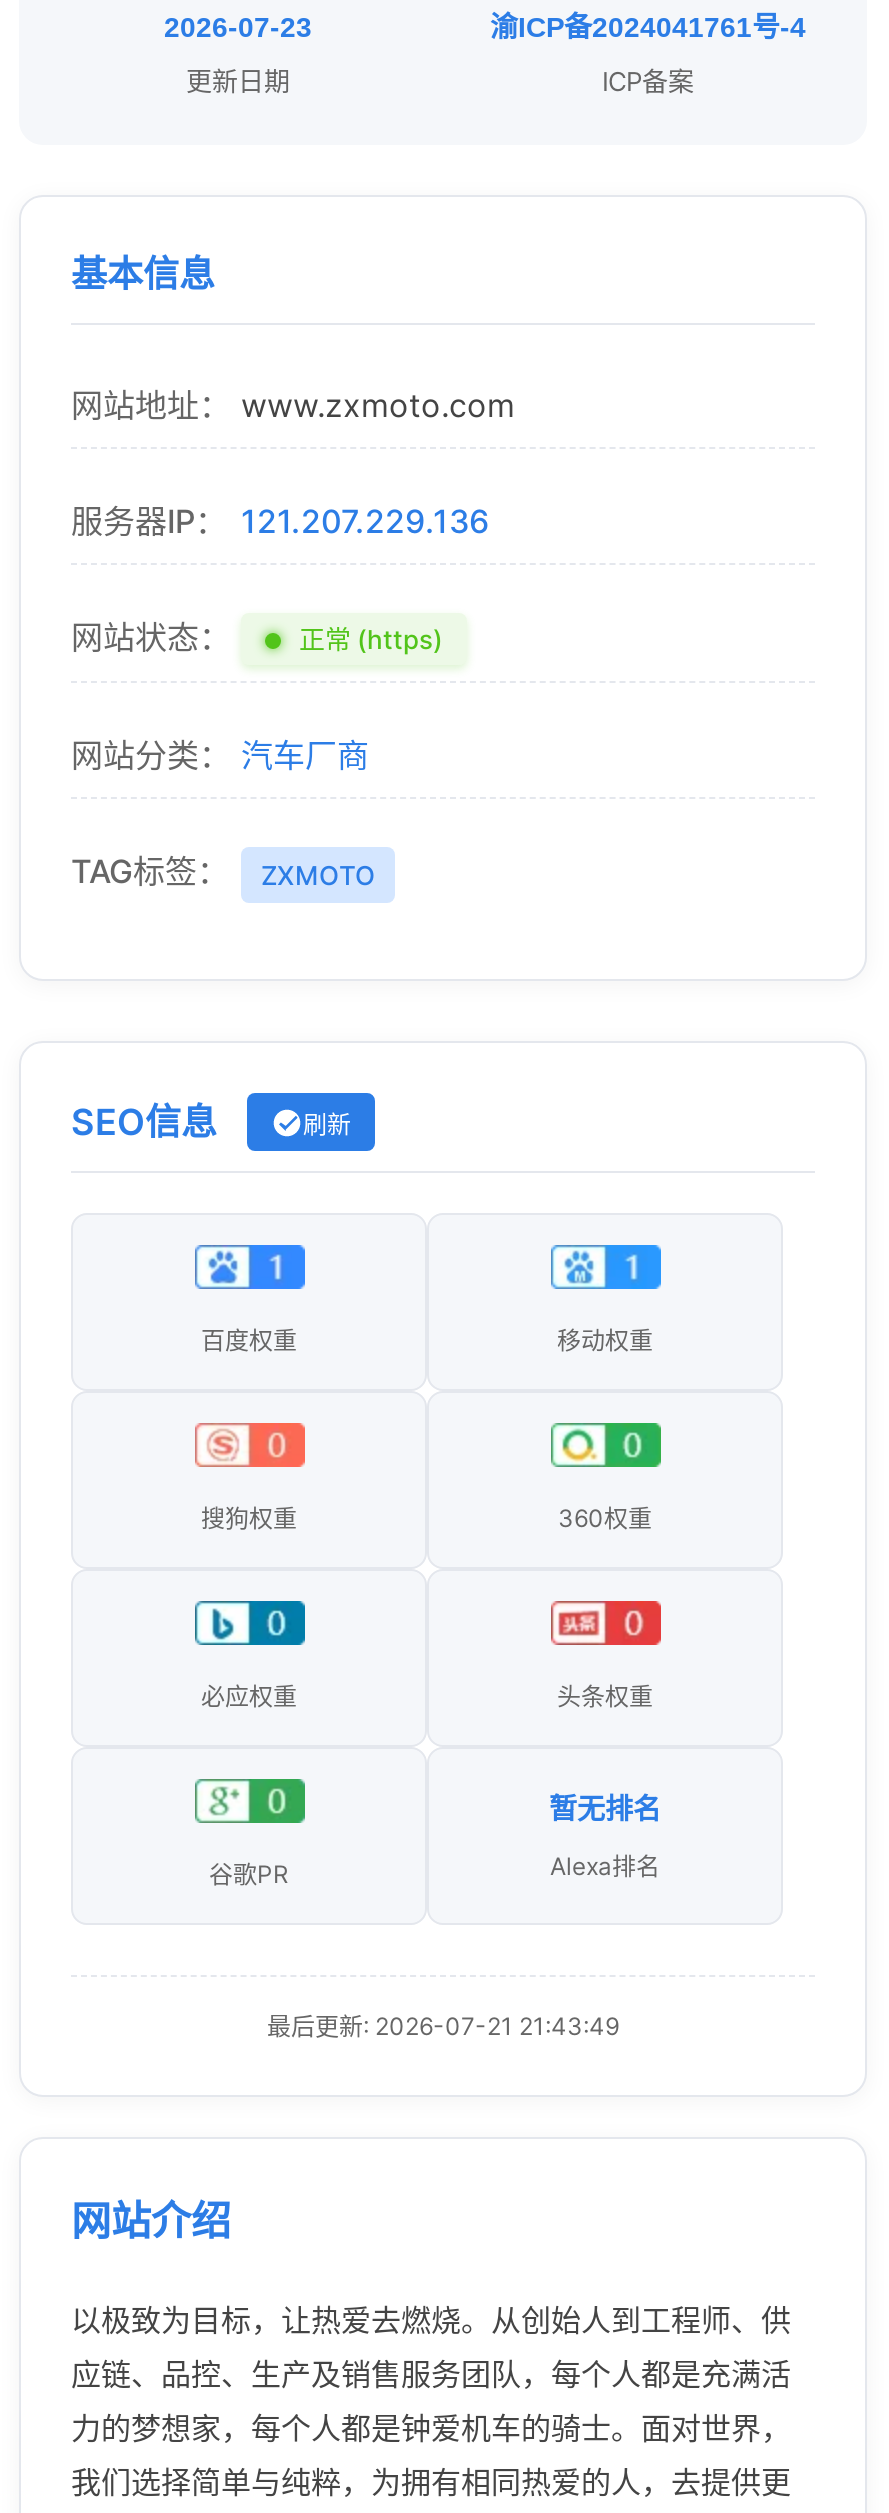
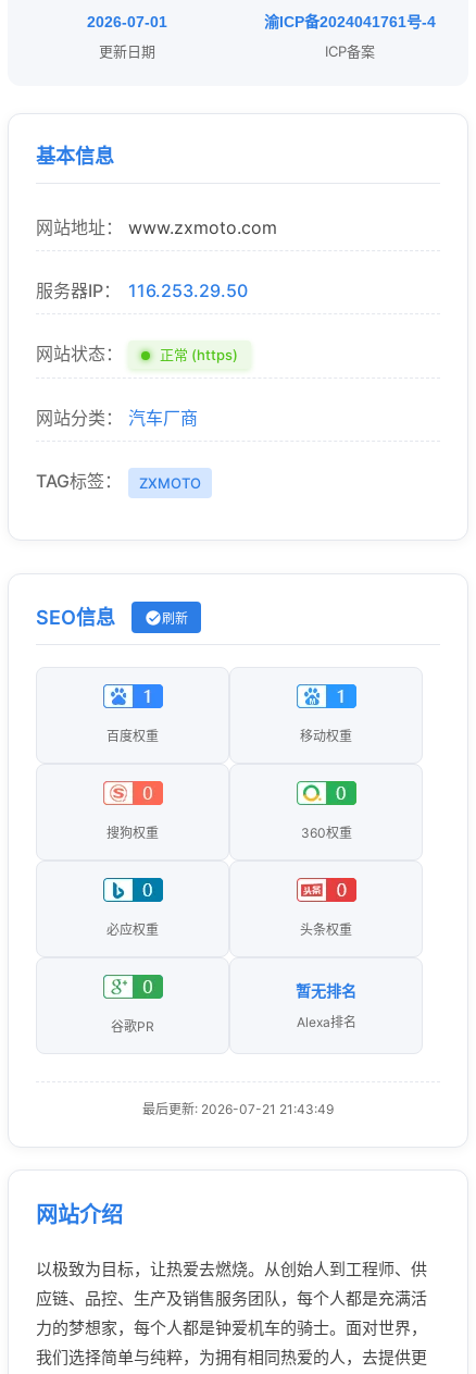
- 2026-07-23
+ 2026-07-01

- 服务器IP： 121.207.229.136
+ 服务器IP： 116.253.29.50
